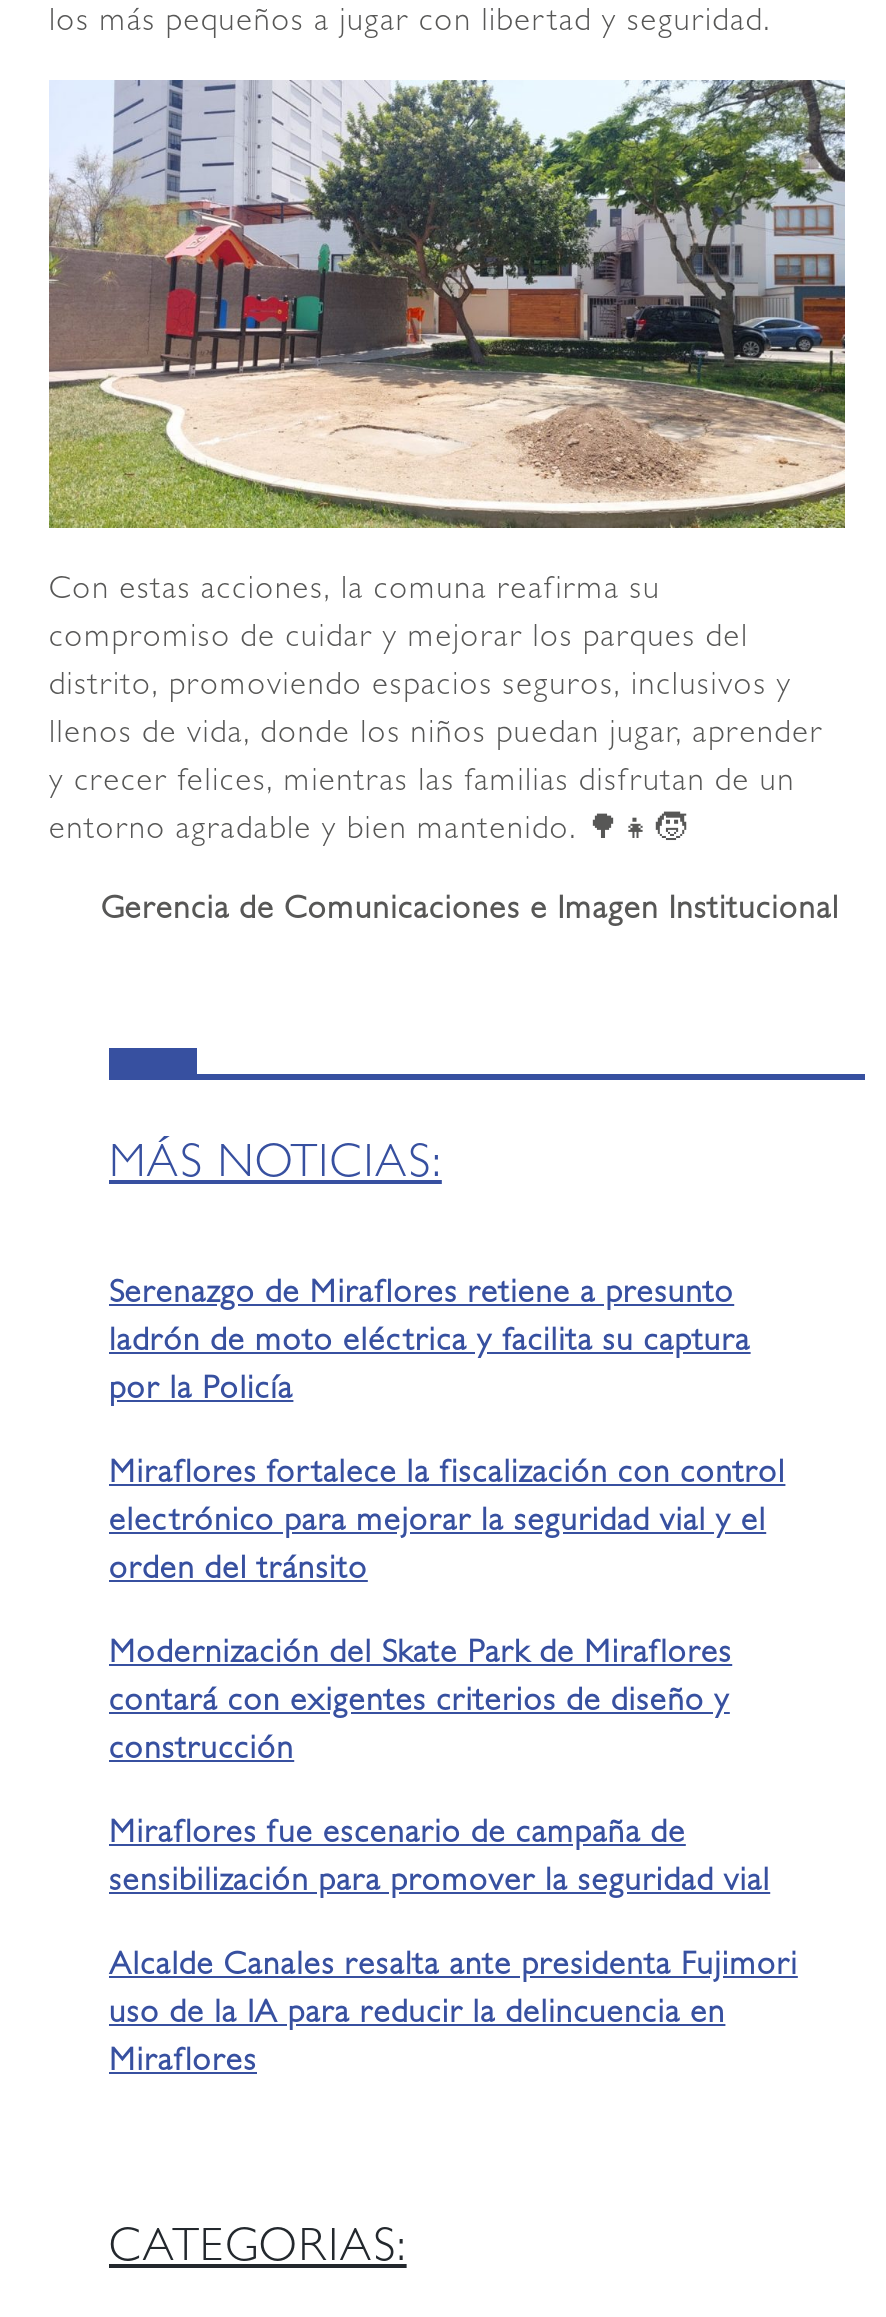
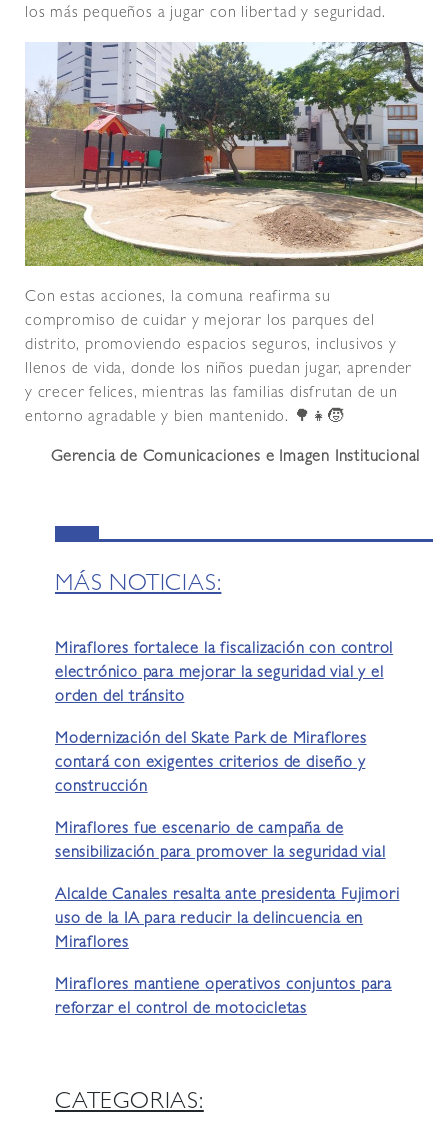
- Serenazgo de Miraflores retiene a presunto
- ladrón de moto eléctrica y facilita su captura
- por la Policía

moved up: Miraflores fortalece la fiscalización con control | electrónico para mejorar la seguridad vial y el | orden del tránsito | ... | uso de la IA para reducir la delincuencia en | Miraflores

+ Miraflores mantiene operativos conjuntos para
+ reforzar el control de motocicletas
